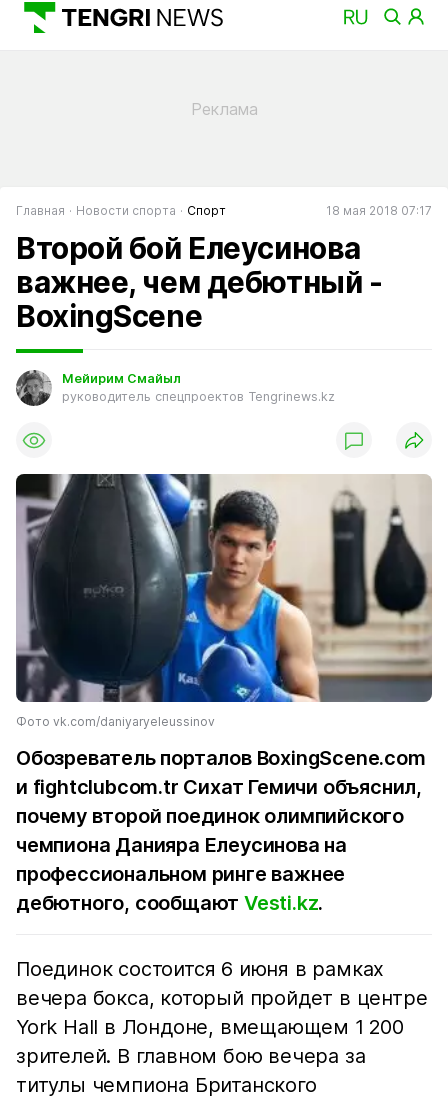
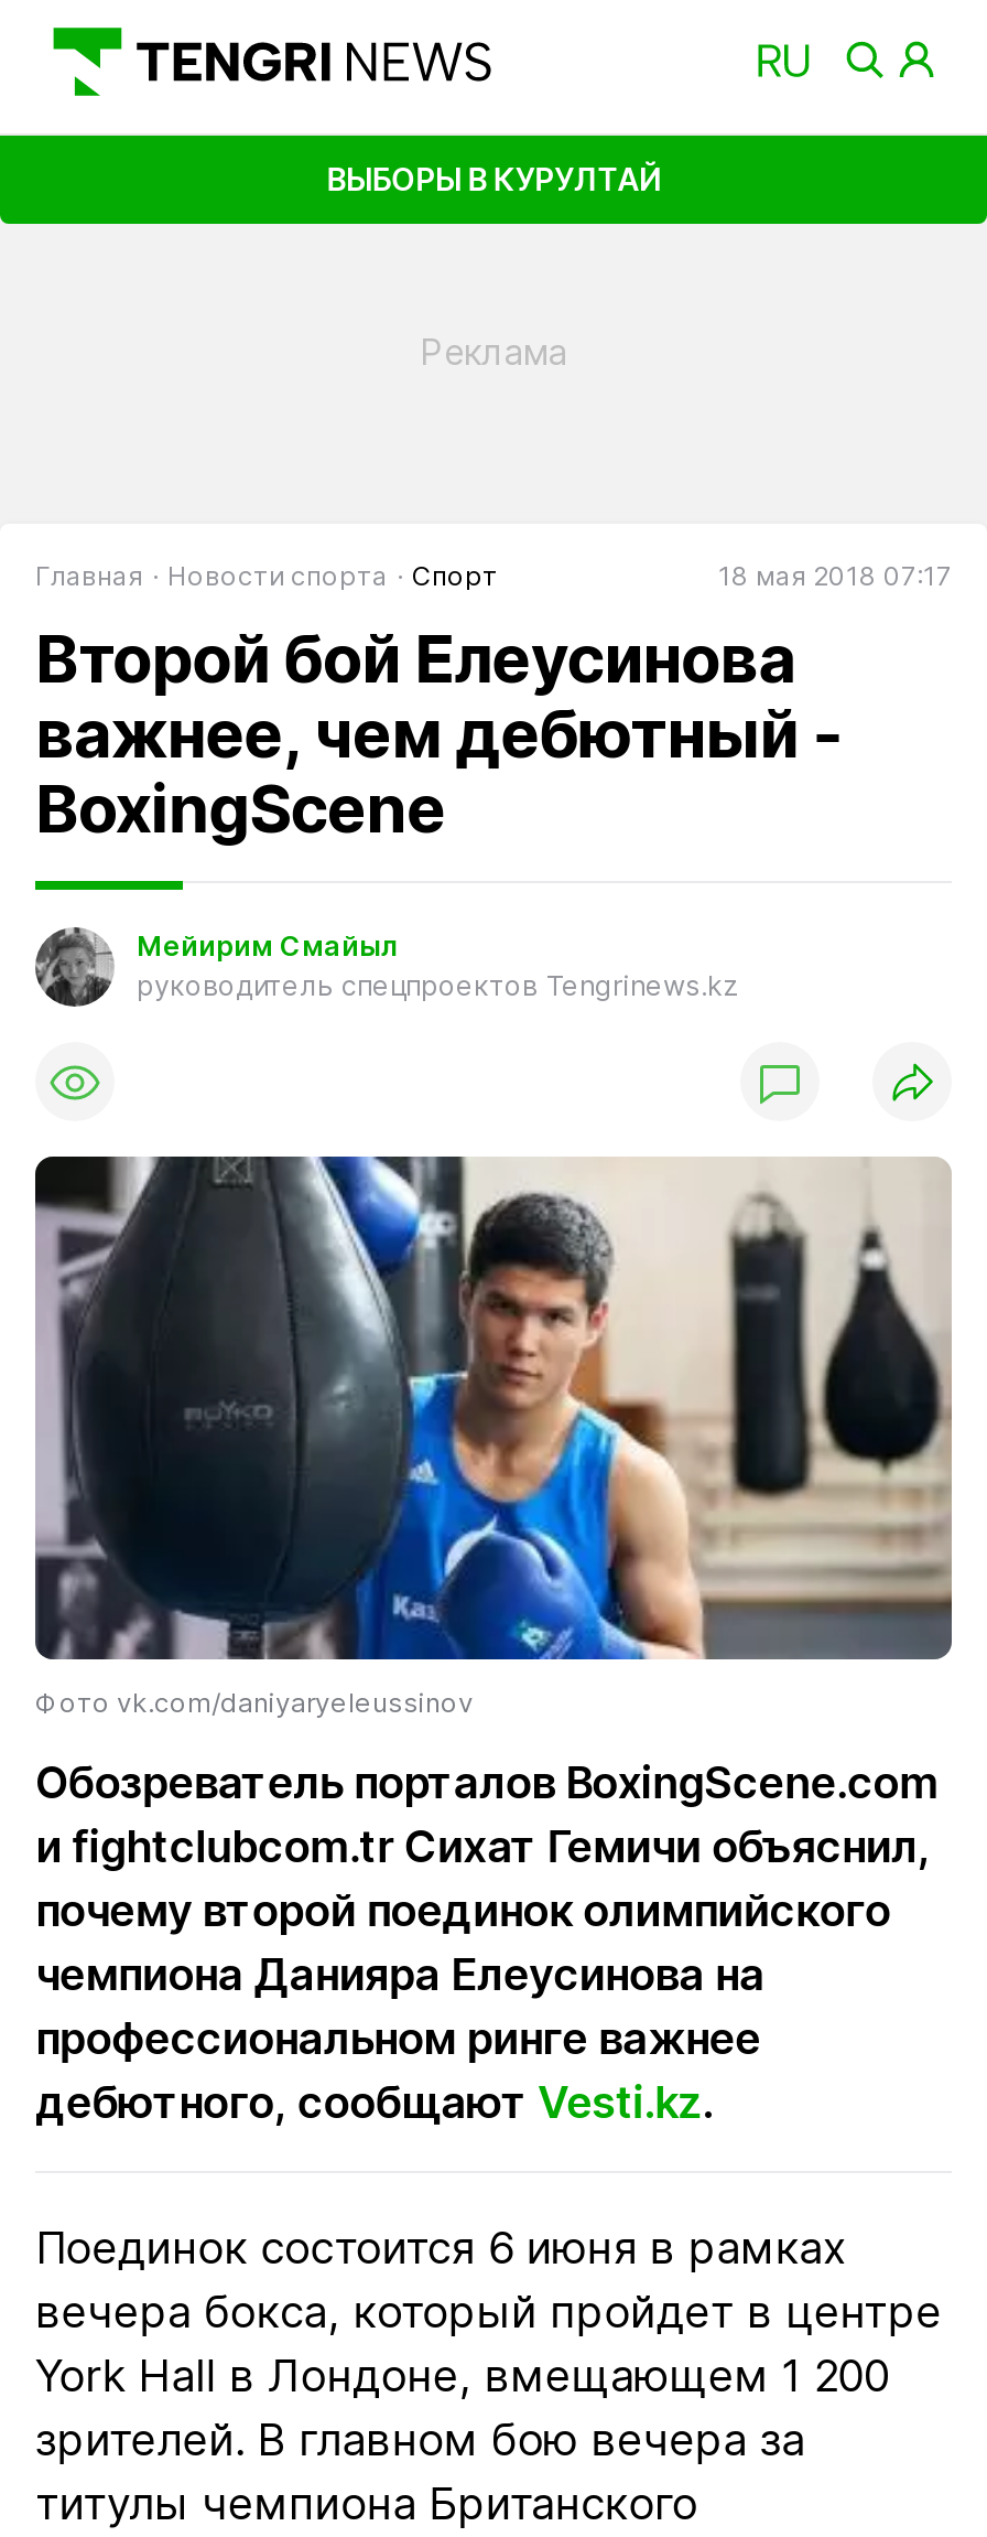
+ ВЫБОРЫ В КУРУЛТАЙ
